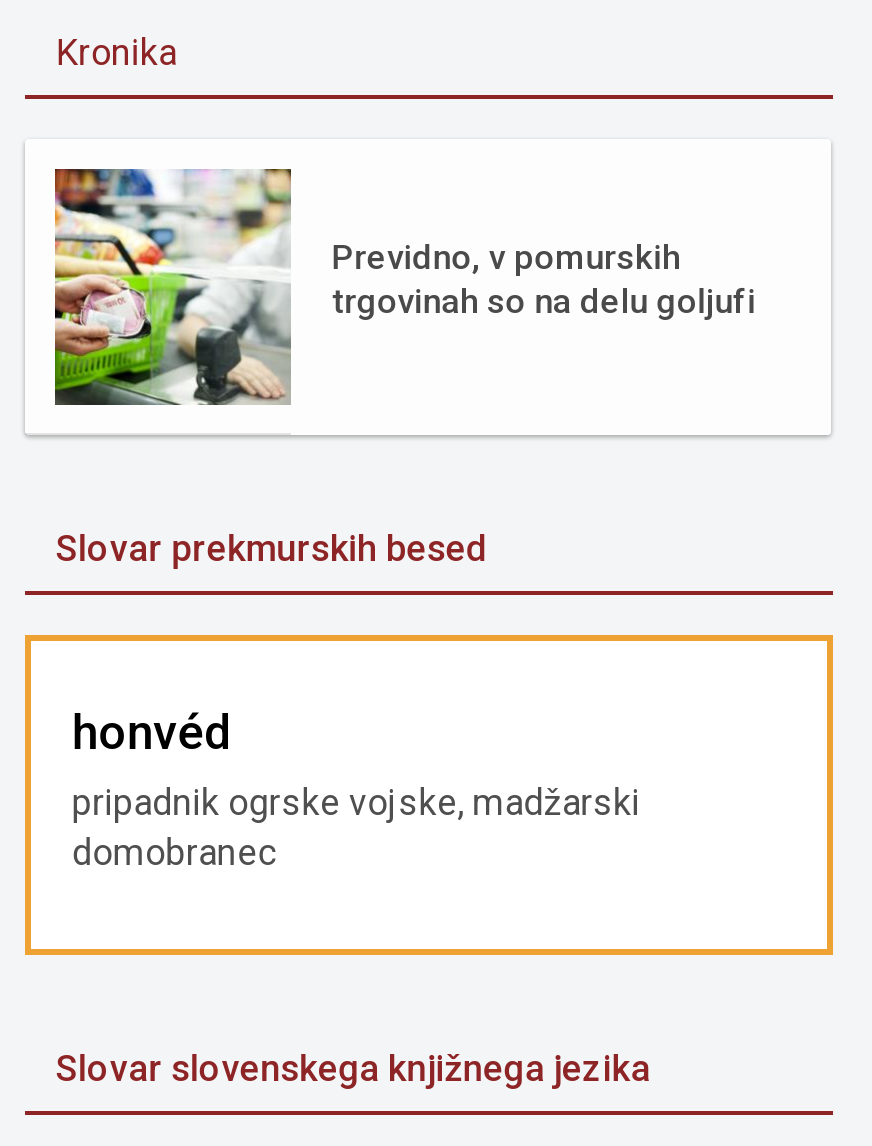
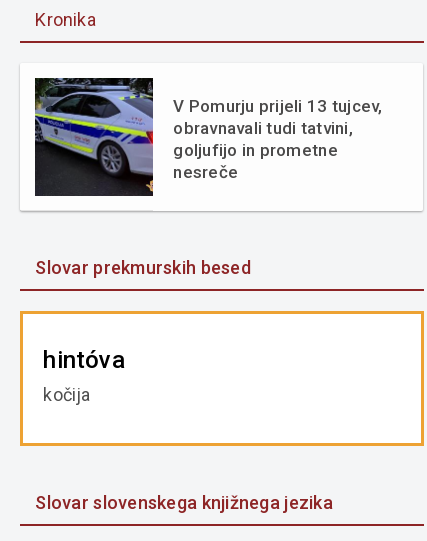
- [image]
- Previdno, v pomurskih
- trgovinah so na delu goljufi
+ [image]
+ V Pomurju prijeli 13 tujcev,
+ obravnavali tudi tatvini,
+ goljufijo in prometne
+ nesreče

- honvéd
- pripadnik ogrske vojske, madžarski
- domobranec
+ hintóva
+ kočija
